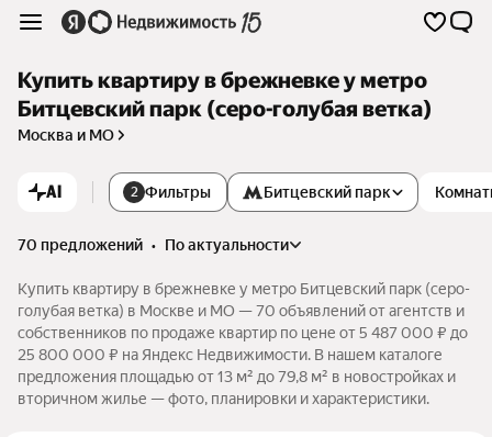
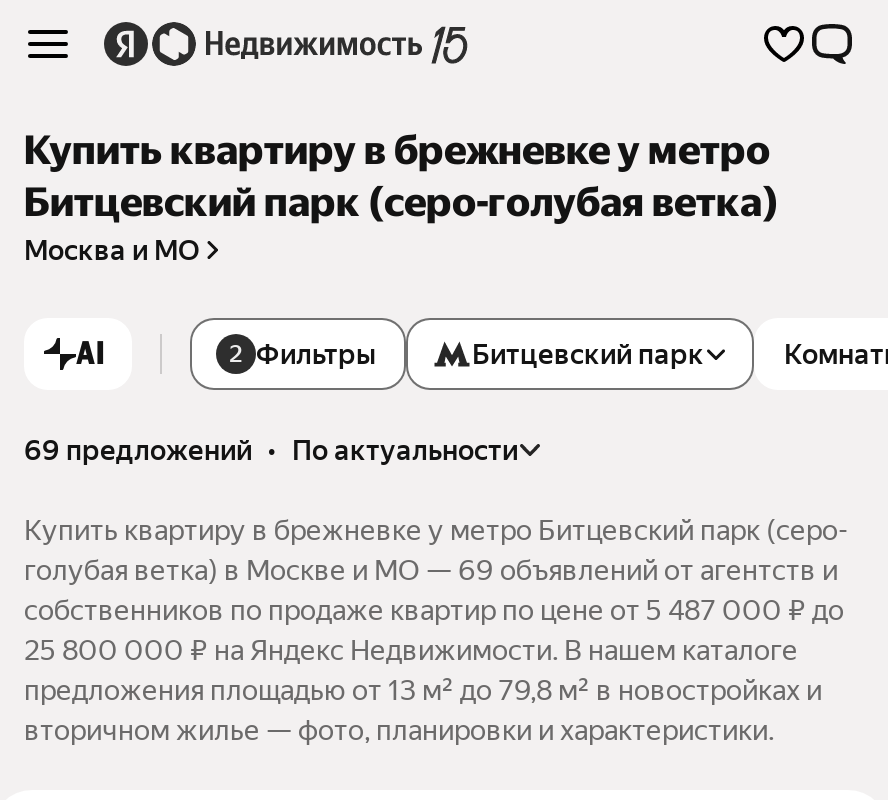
- 70 предложений • по актуальности
+ 69 предложений • по актуальности

- голубая ветка) в Москве и МО — 70 объявлений от агентств и
+ голубая ветка) в Москве и МО — 69 объявлений от агентств и
